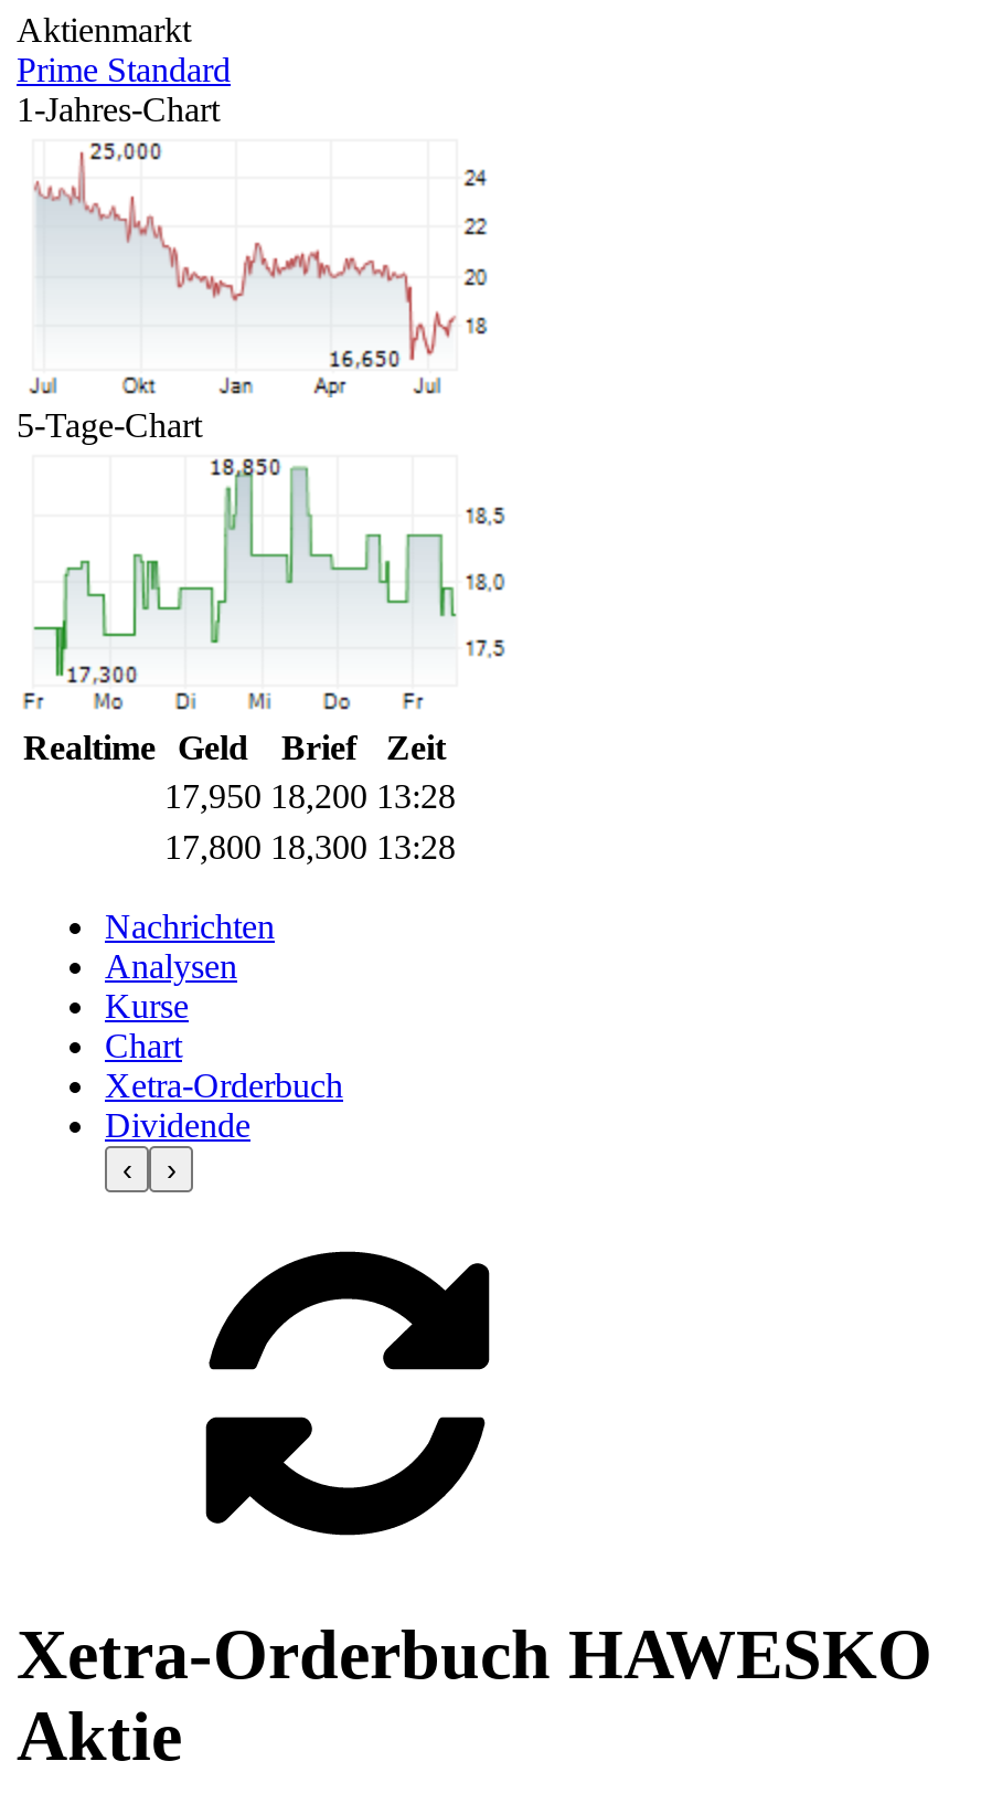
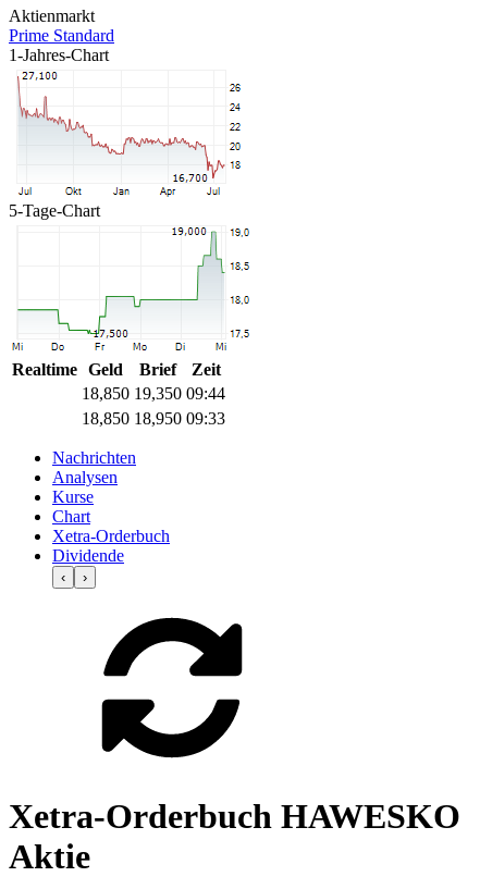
- [image]
+ [image]

- [image]
- 17,950 18,200 13:28
+ [image]
+ 18,850 19,350 09:44

- 17,800 18,300 13:28
+ 18,850 18,950 09:33
